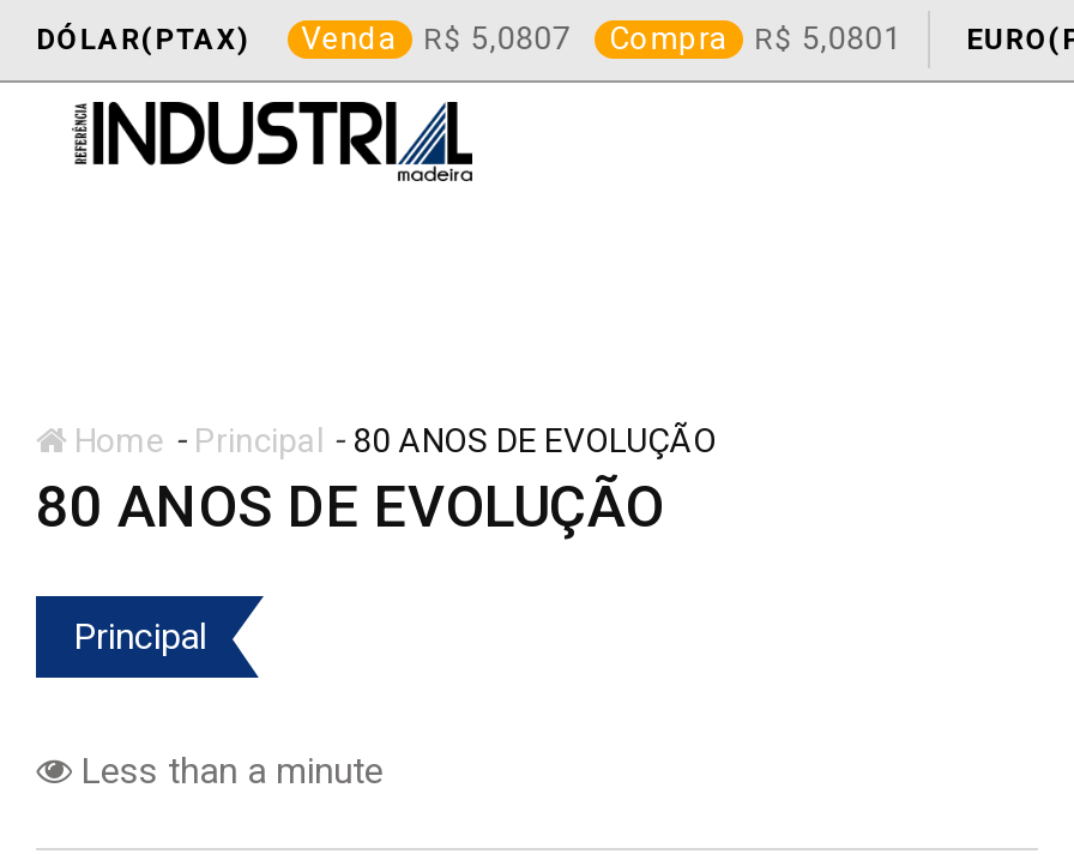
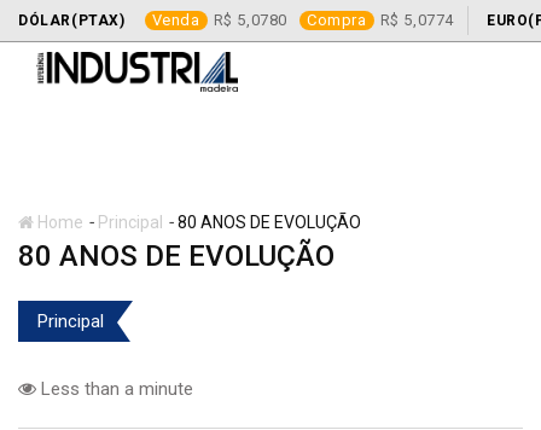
- 5,0807 Compra
+ 5,0780 Compra

- 5,0801
+ 5,0774
